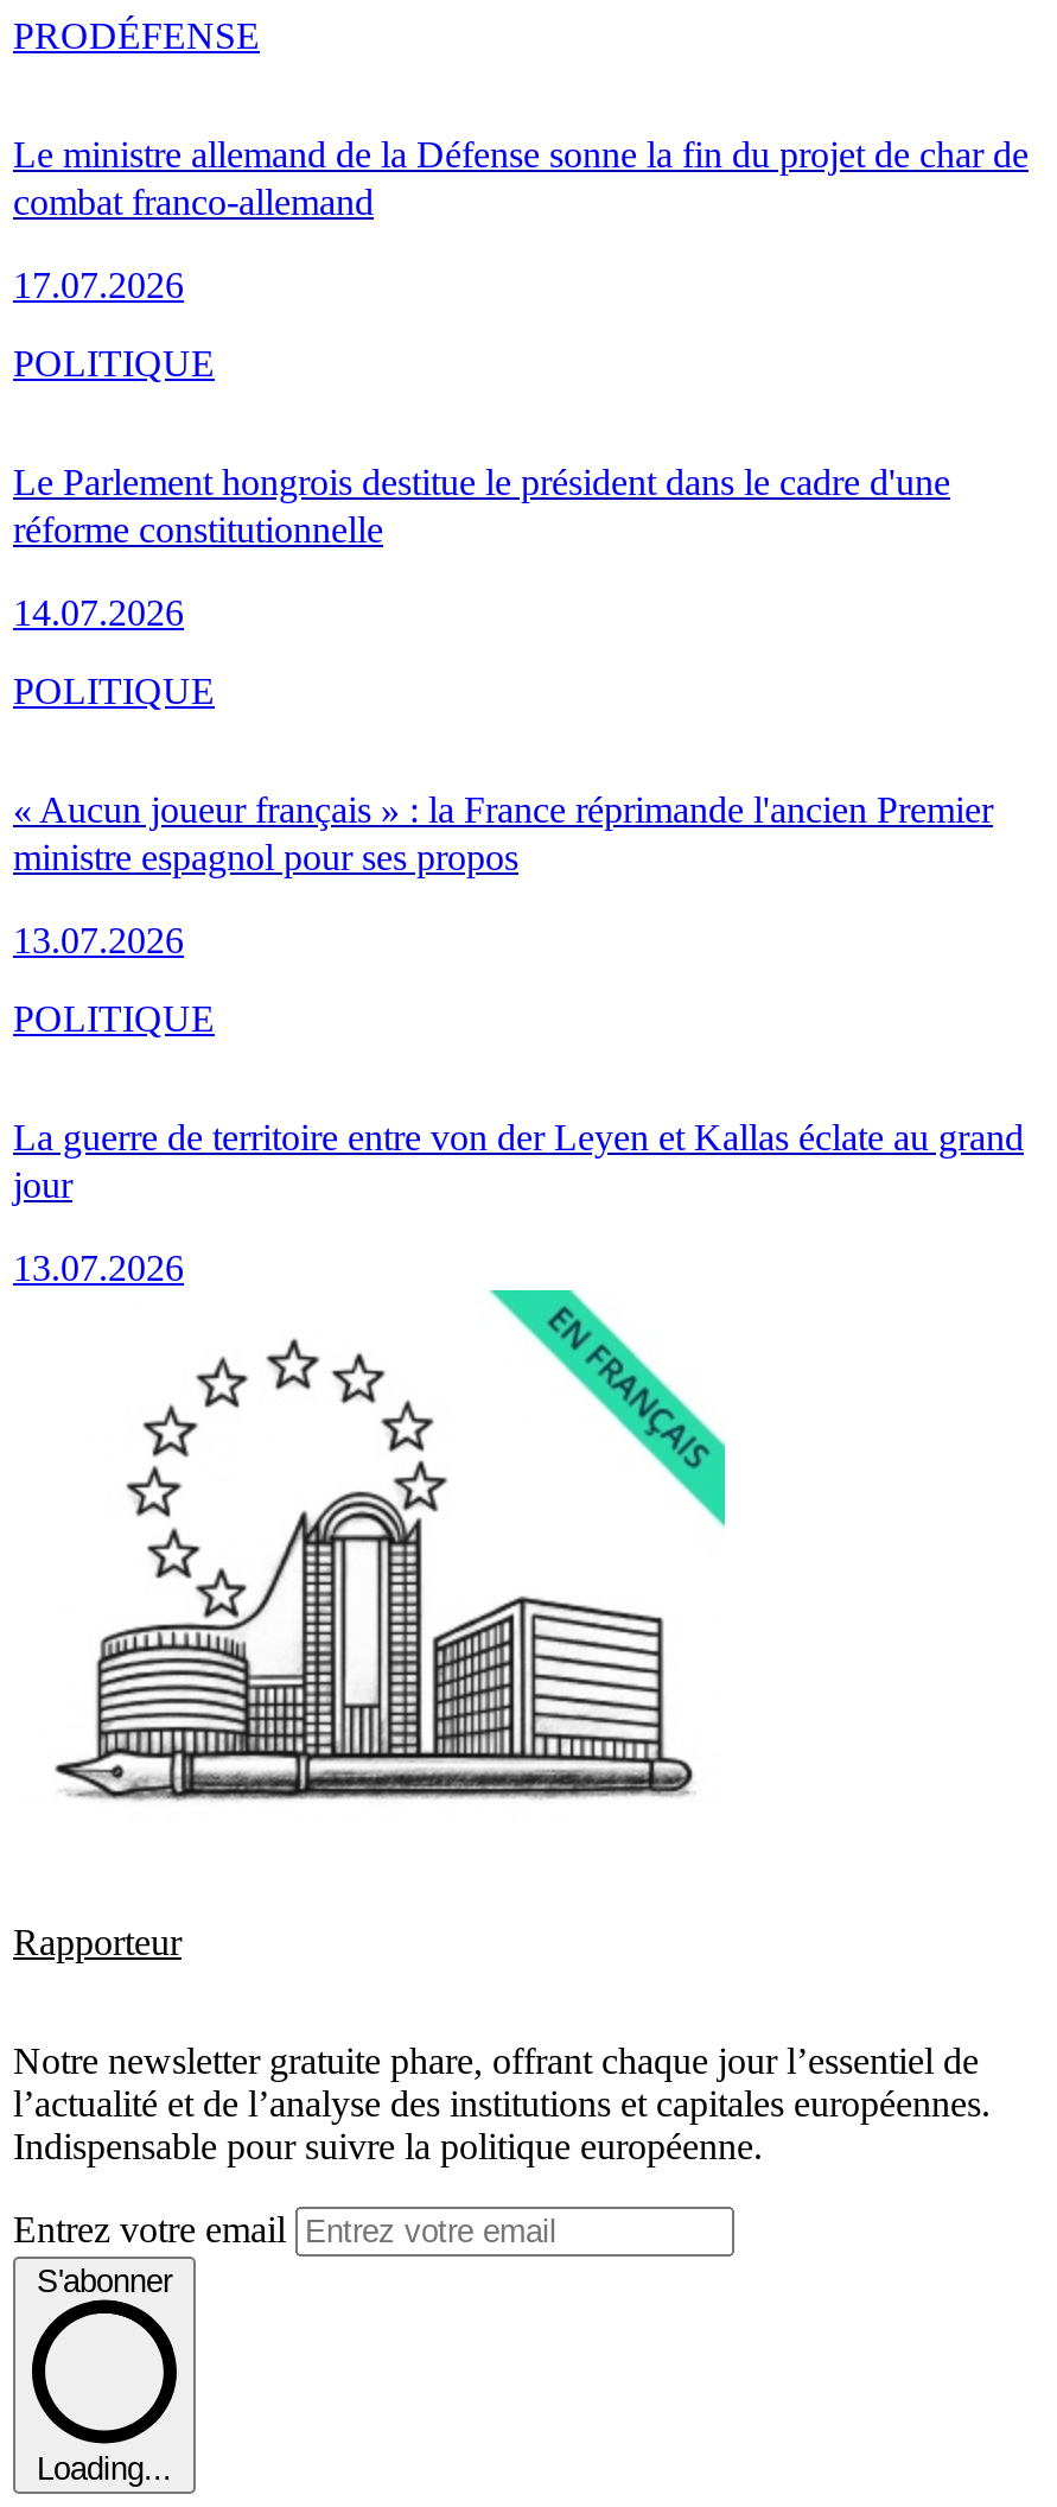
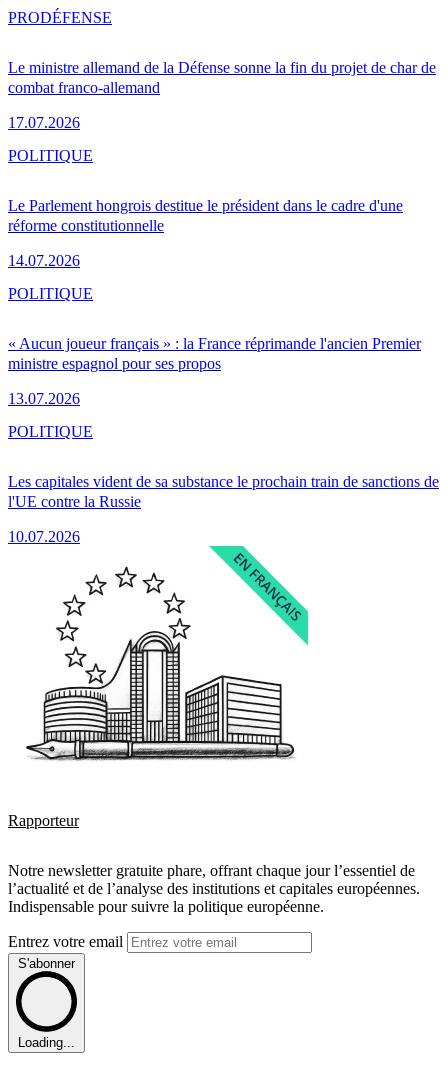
- La guerre de territoire entre von der Leyen et Kallas éclate au grand
- jour
+ Les capitales vident de sa substance le prochain train de sanctions de
+ l'UE contre la Russie

- 13.07.2026
+ 10.07.2026
